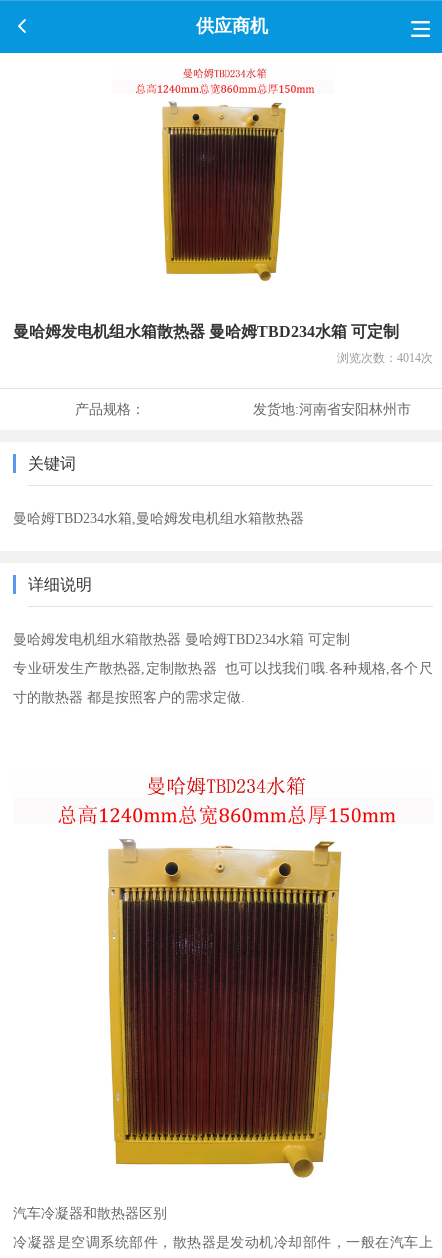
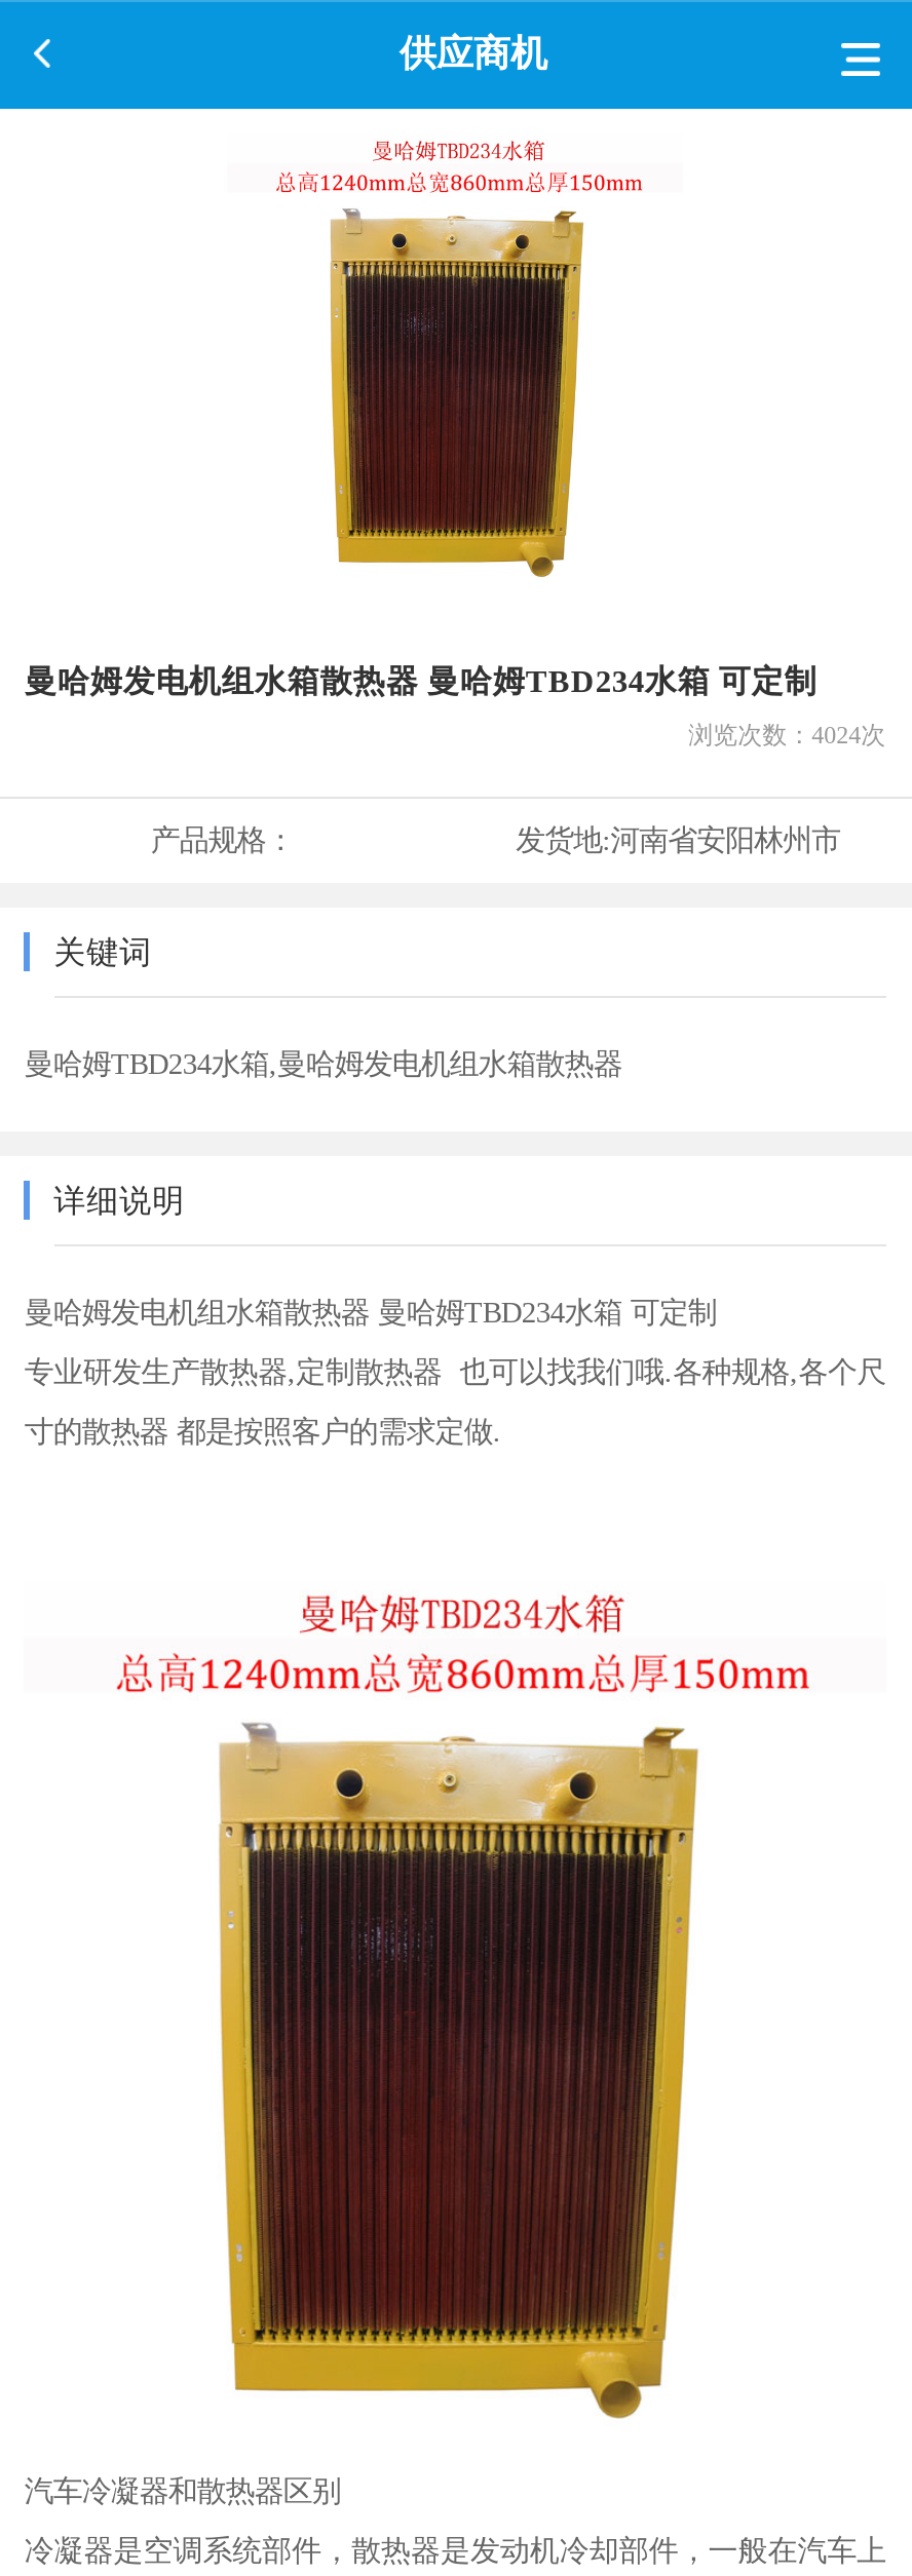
- 浏览次数：4014次
+ 浏览次数：4024次
